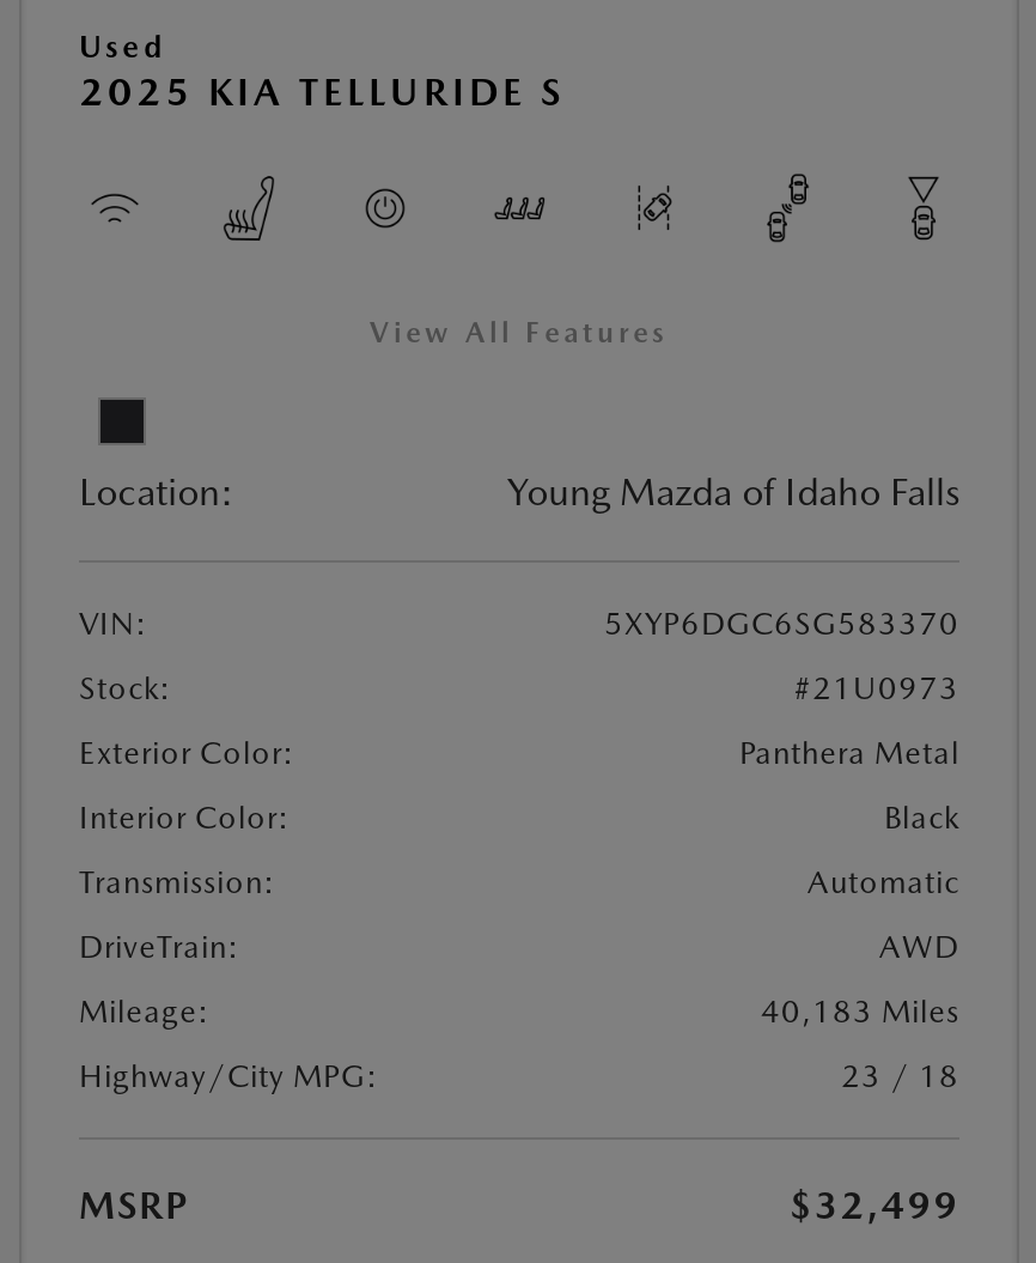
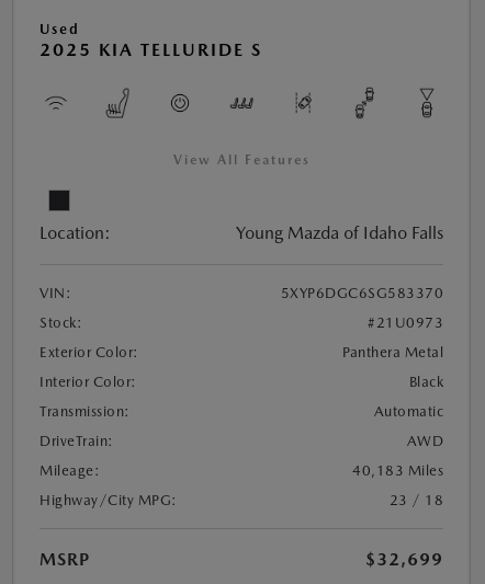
- $32,499
+ $32,699
